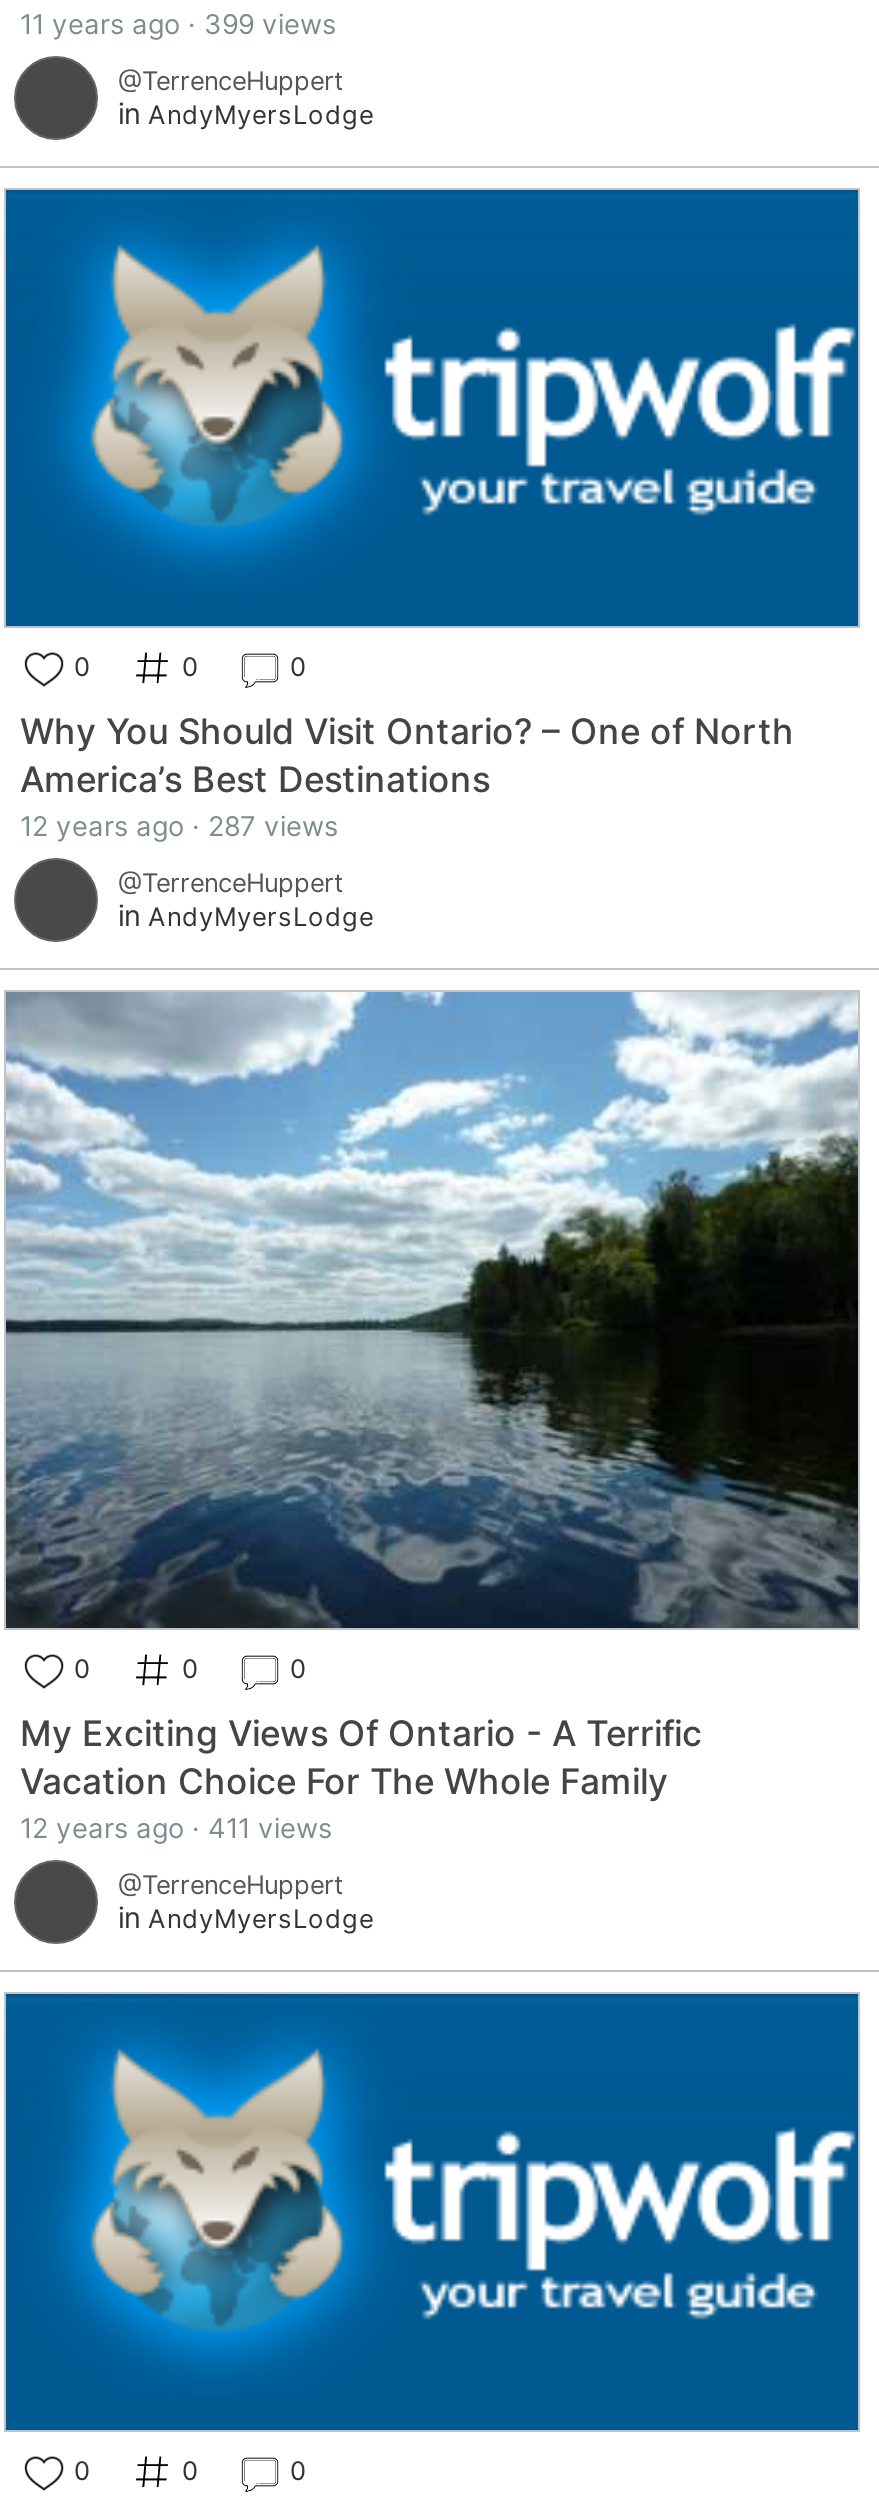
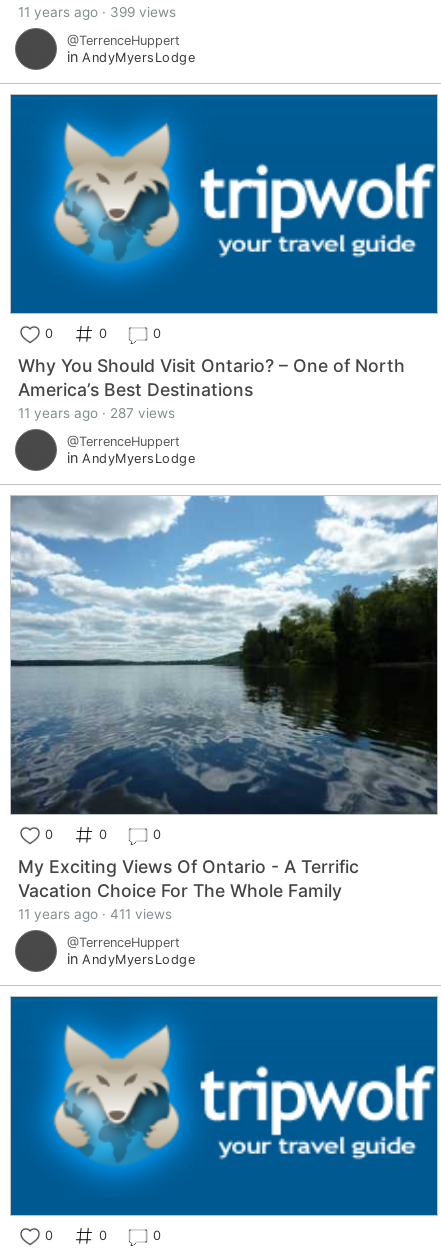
- 12 years ago · 287 views
+ 11 years ago · 287 views

- 12 years ago · 411 views
+ 11 years ago · 411 views
